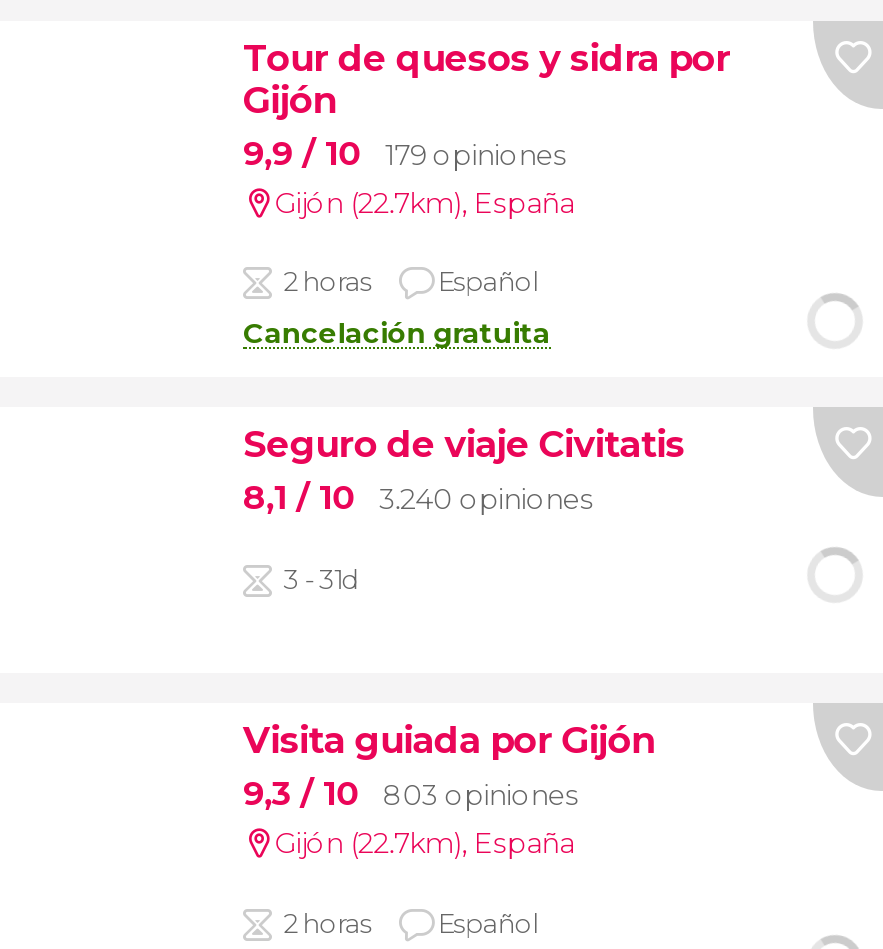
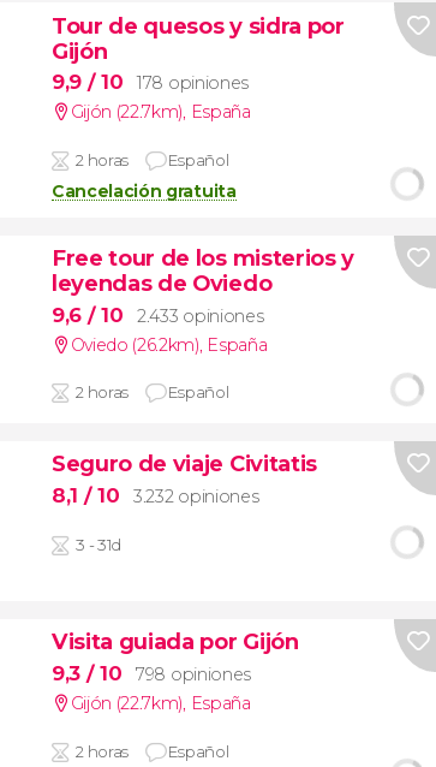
- 9,9 / 10 179 opiniones
+ 9,9 / 10 178 opiniones

+ Free tour de los misterios y
+ leyendas de Oviedo
+ 9,6 / 10
+ 2.433 opiniones
+ Oviedo (26.2km), España
+ 2 horas
+ Español

- 8,1 / 10 3.240 opiniones
+ 8,1 / 10 3.232 opiniones

- 9,3 / 10 803 opiniones
+ 9,3 / 10 798 opiniones
